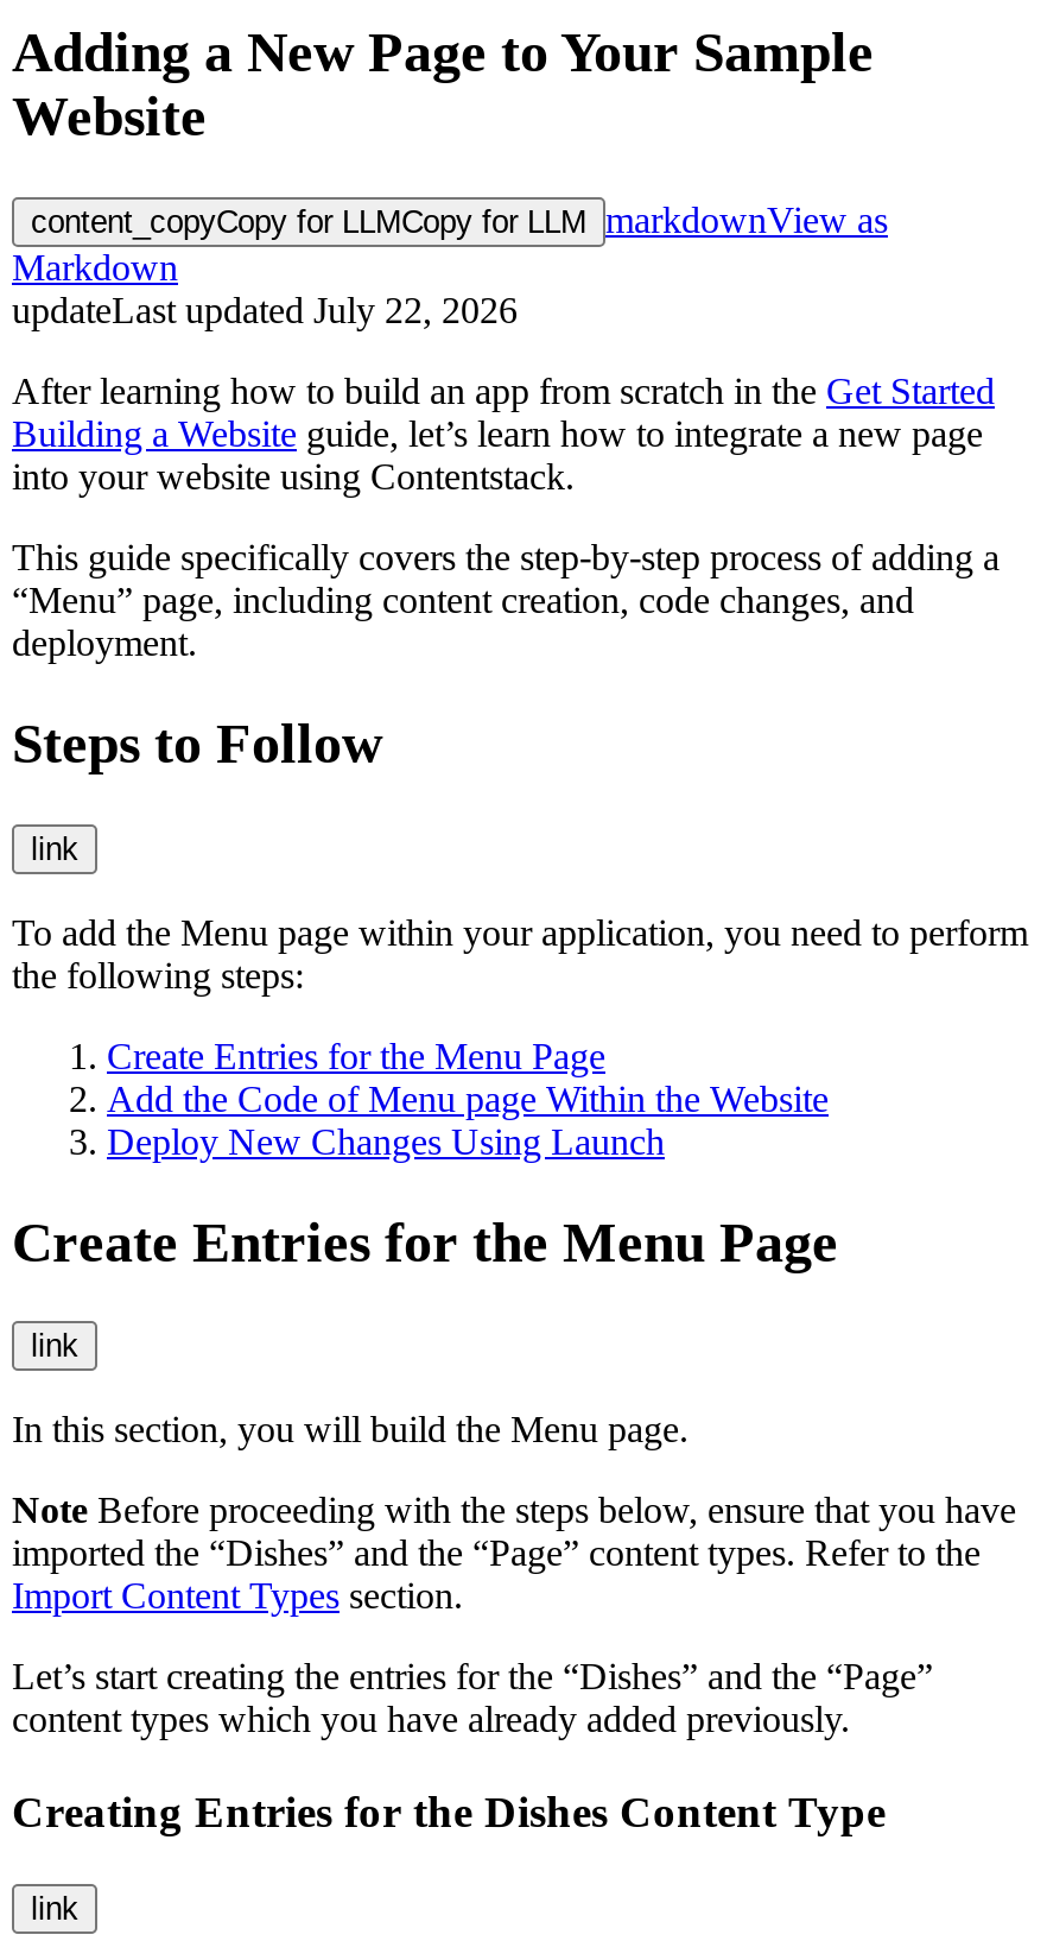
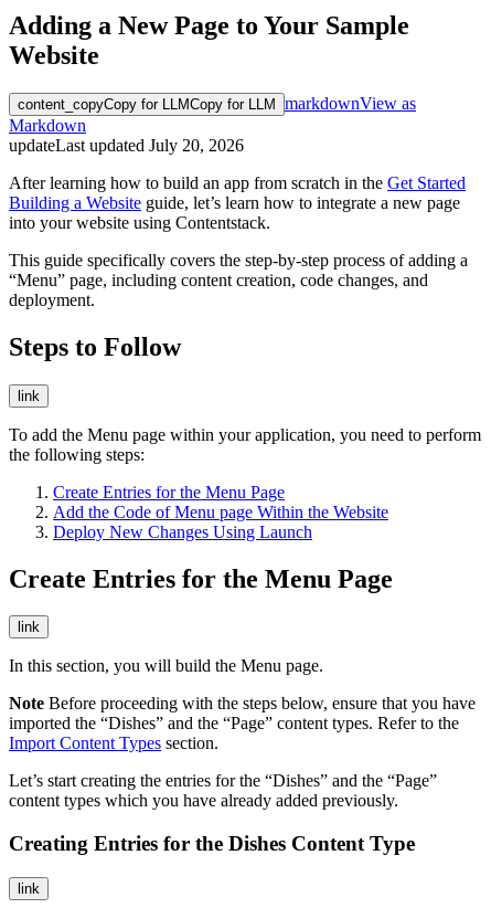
- updateLast updated July 22, 2026
+ updateLast updated July 20, 2026
